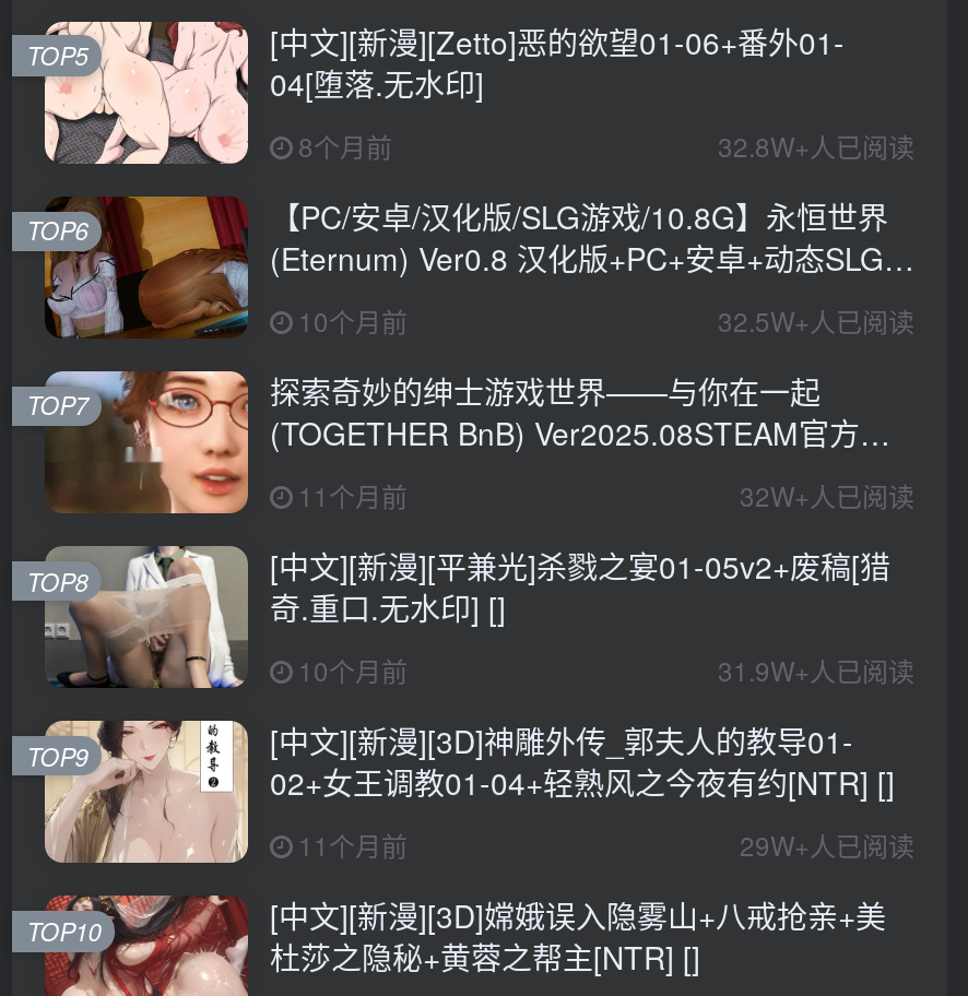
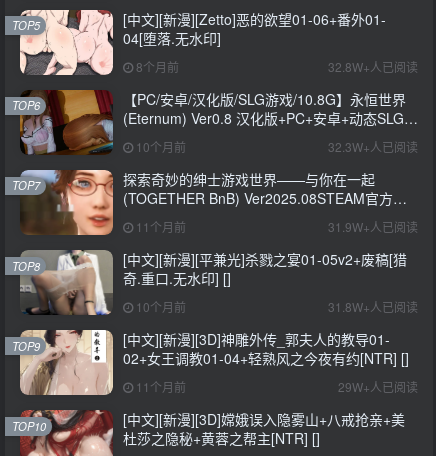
- 32.5W+人已阅读
+ 32.3W+人已阅读

- 32W+人已阅读
+ 31.9W+人已阅读

- 31.9W+人已阅读
+ 31.8W+人已阅读
